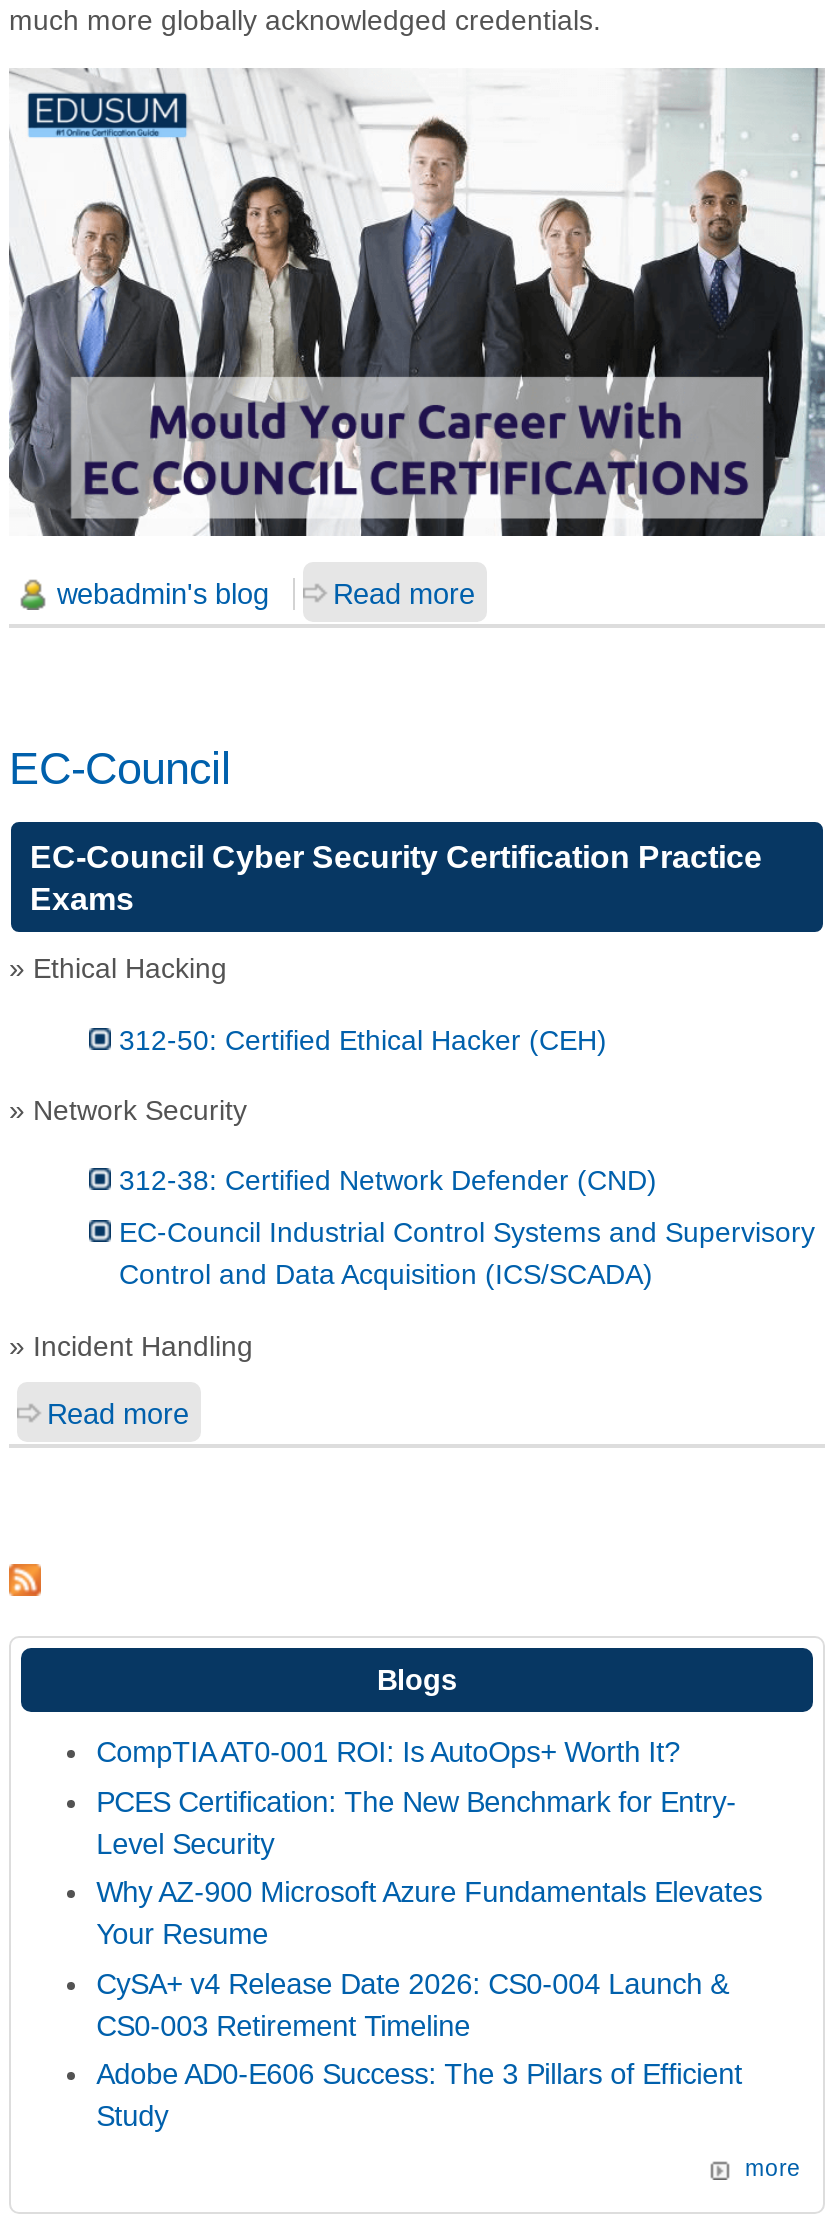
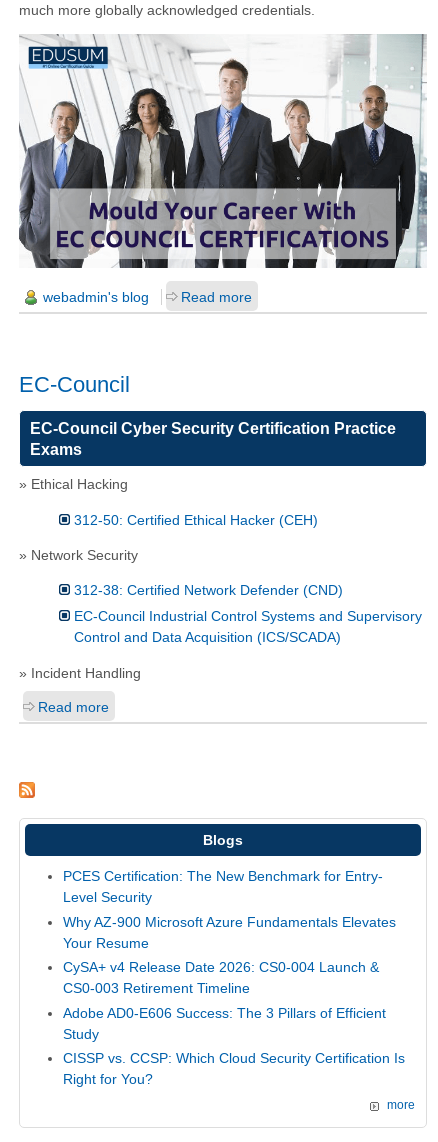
- CompTIA AT0-001 ROI: Is AutoOps+ Worth It?

moved up: PCES Certification: The New Benchmark for Entry- | Level Security | Why AZ-900 Microsoft Azure Fundamentals Elevates | Your Resume | CySA+ v4 Release Date 2026: CS0-004 Launch & | CS0-003 Retirement Timeline | Adobe AD0-E606 Success: The 3 Pillars of Efficient | Study

+ CISSP vs. CCSP: Which Cloud Security Certification Is
+ Right for You?
